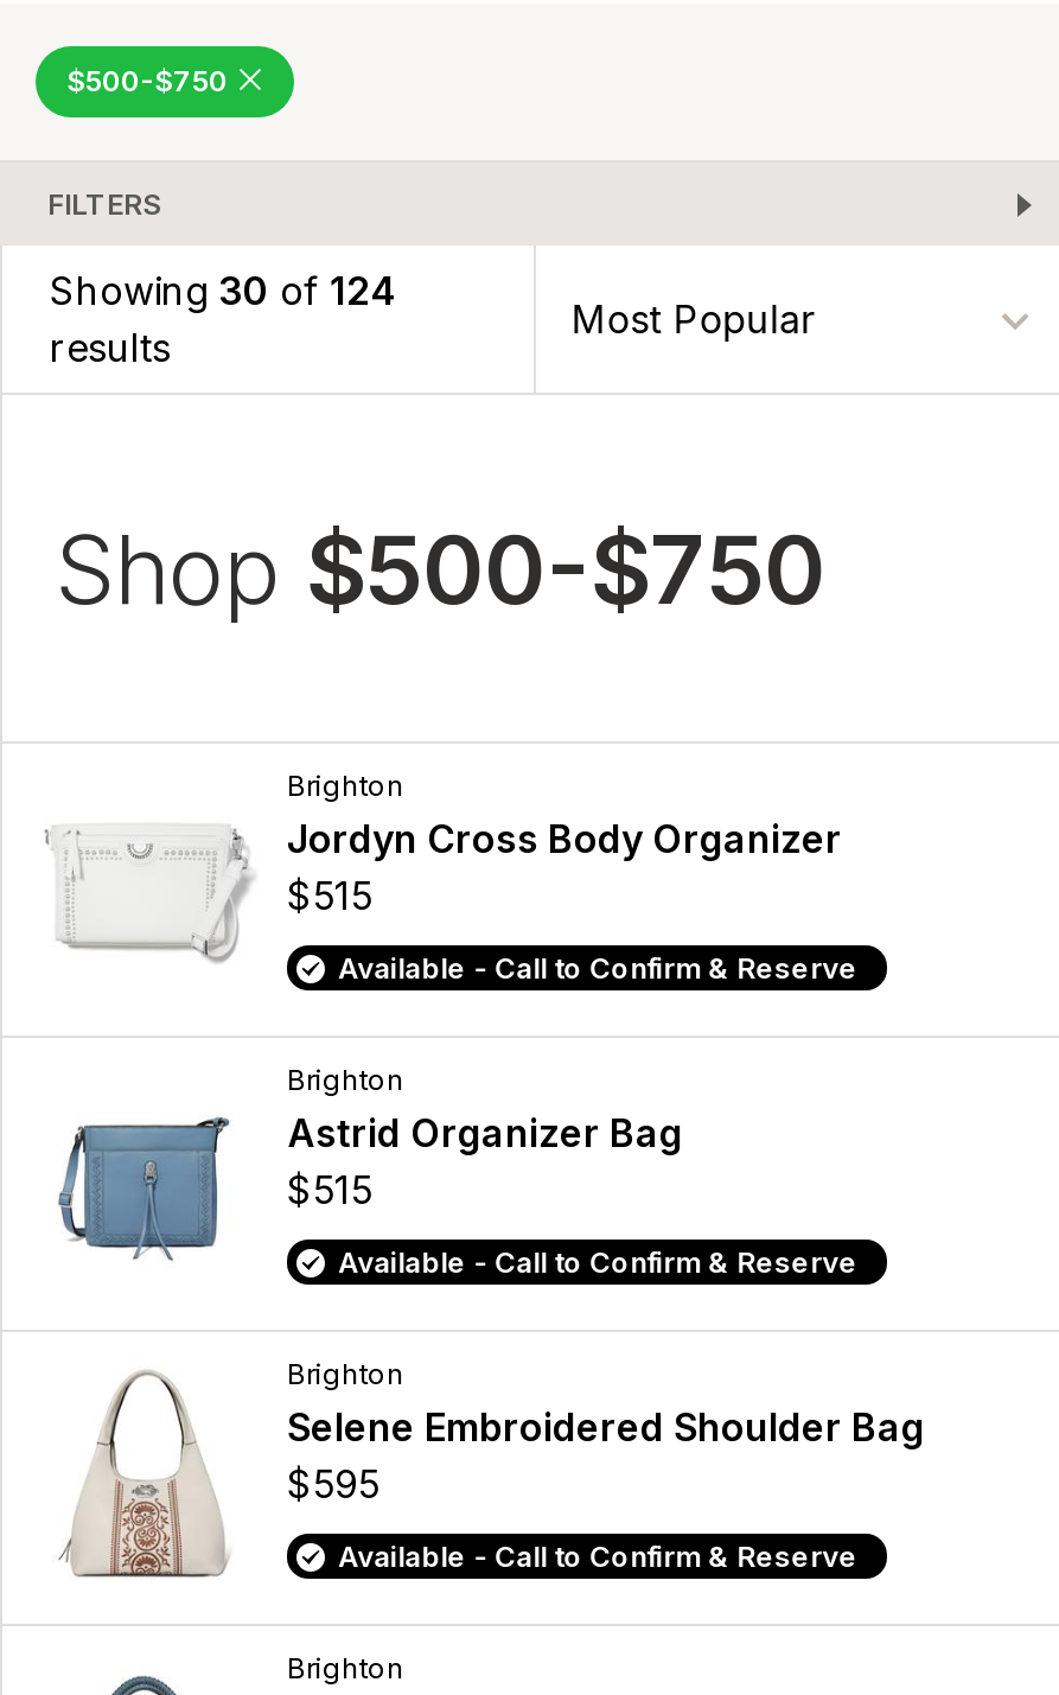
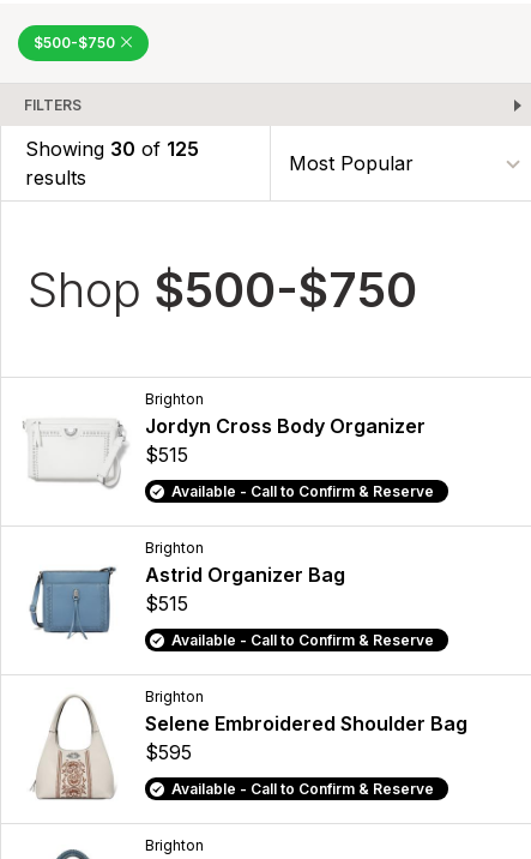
- Showing 30 of 124
+ Showing 30 of 125
